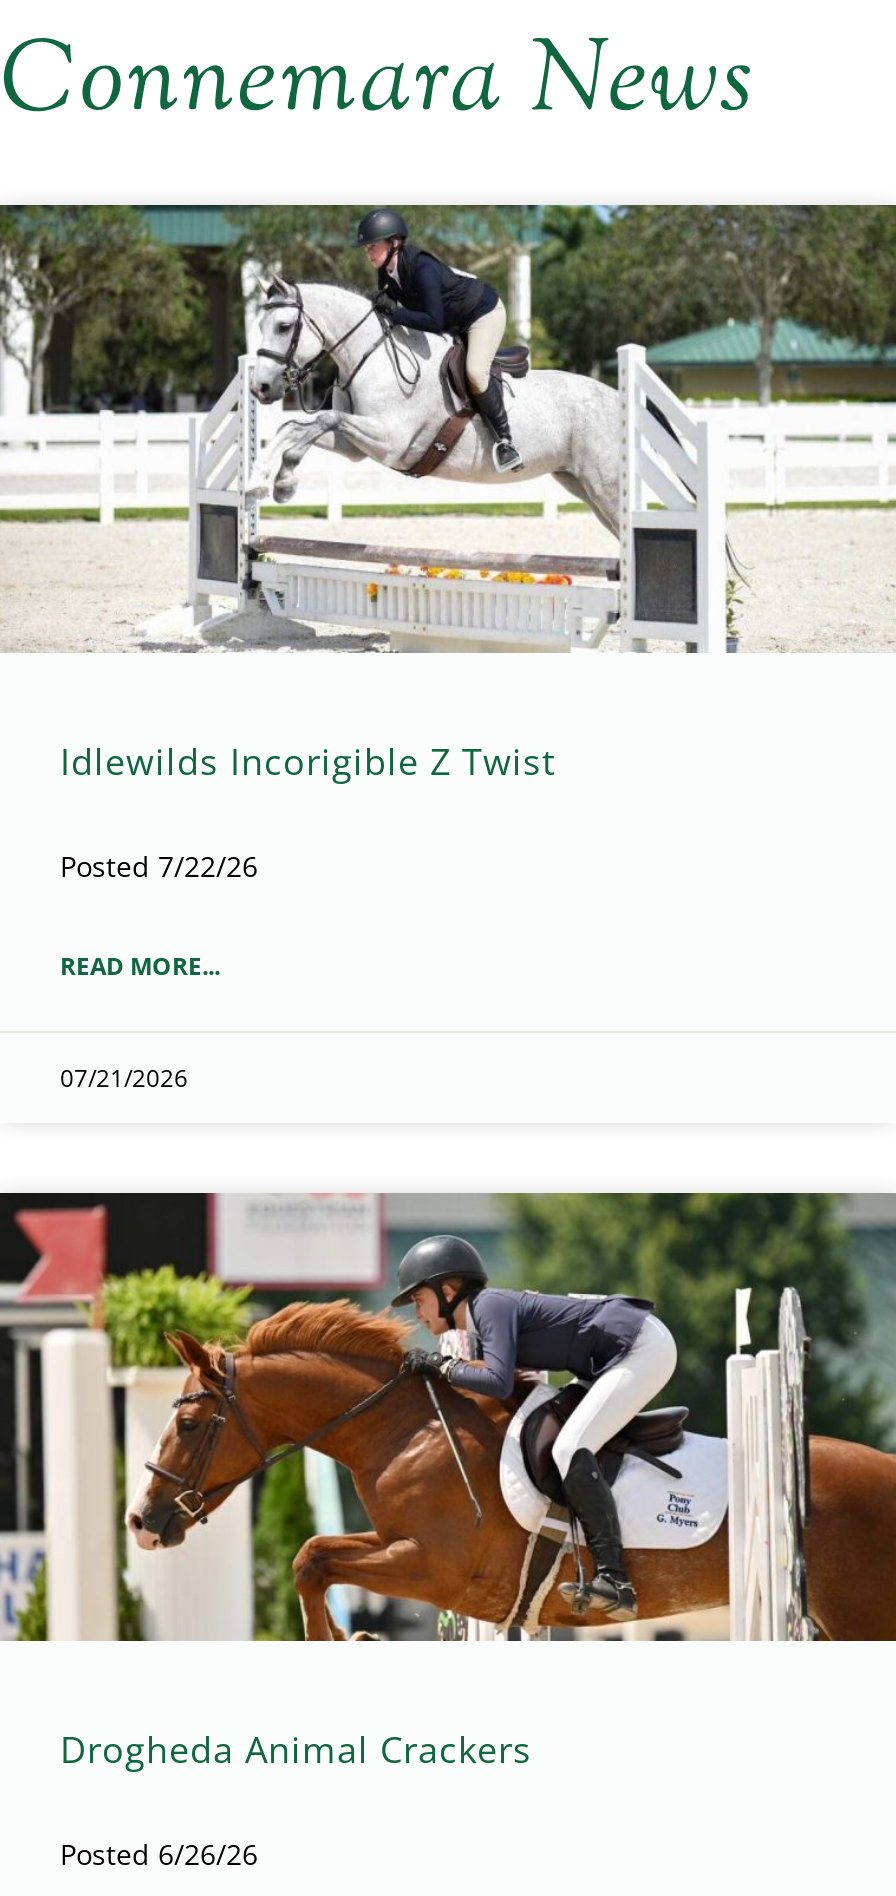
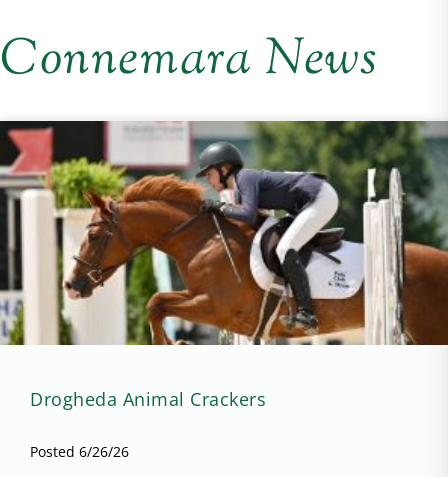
- [image]

- Idlewilds Incorigible Z Twist
- Posted 7/22/26
- READ MORE...
- 07/21/2026
